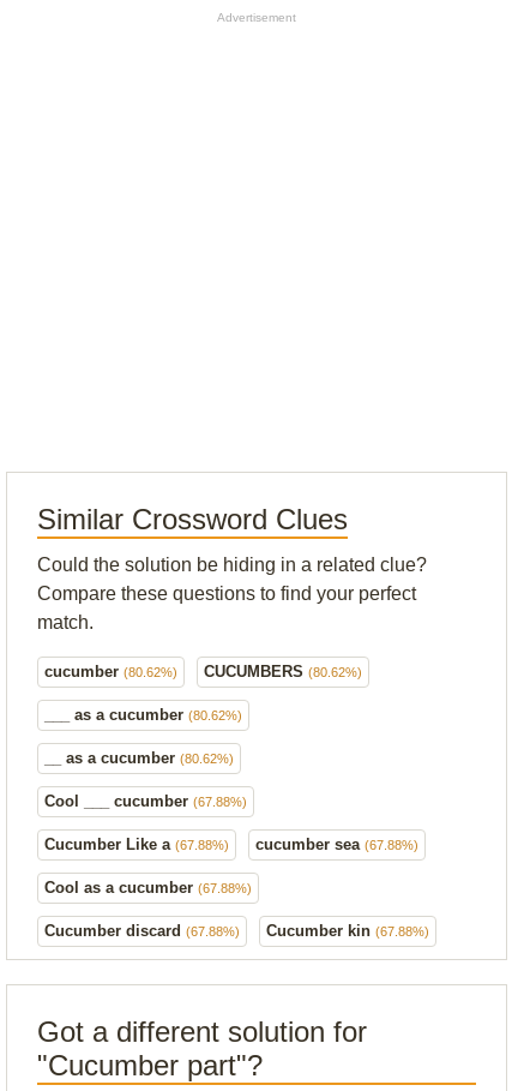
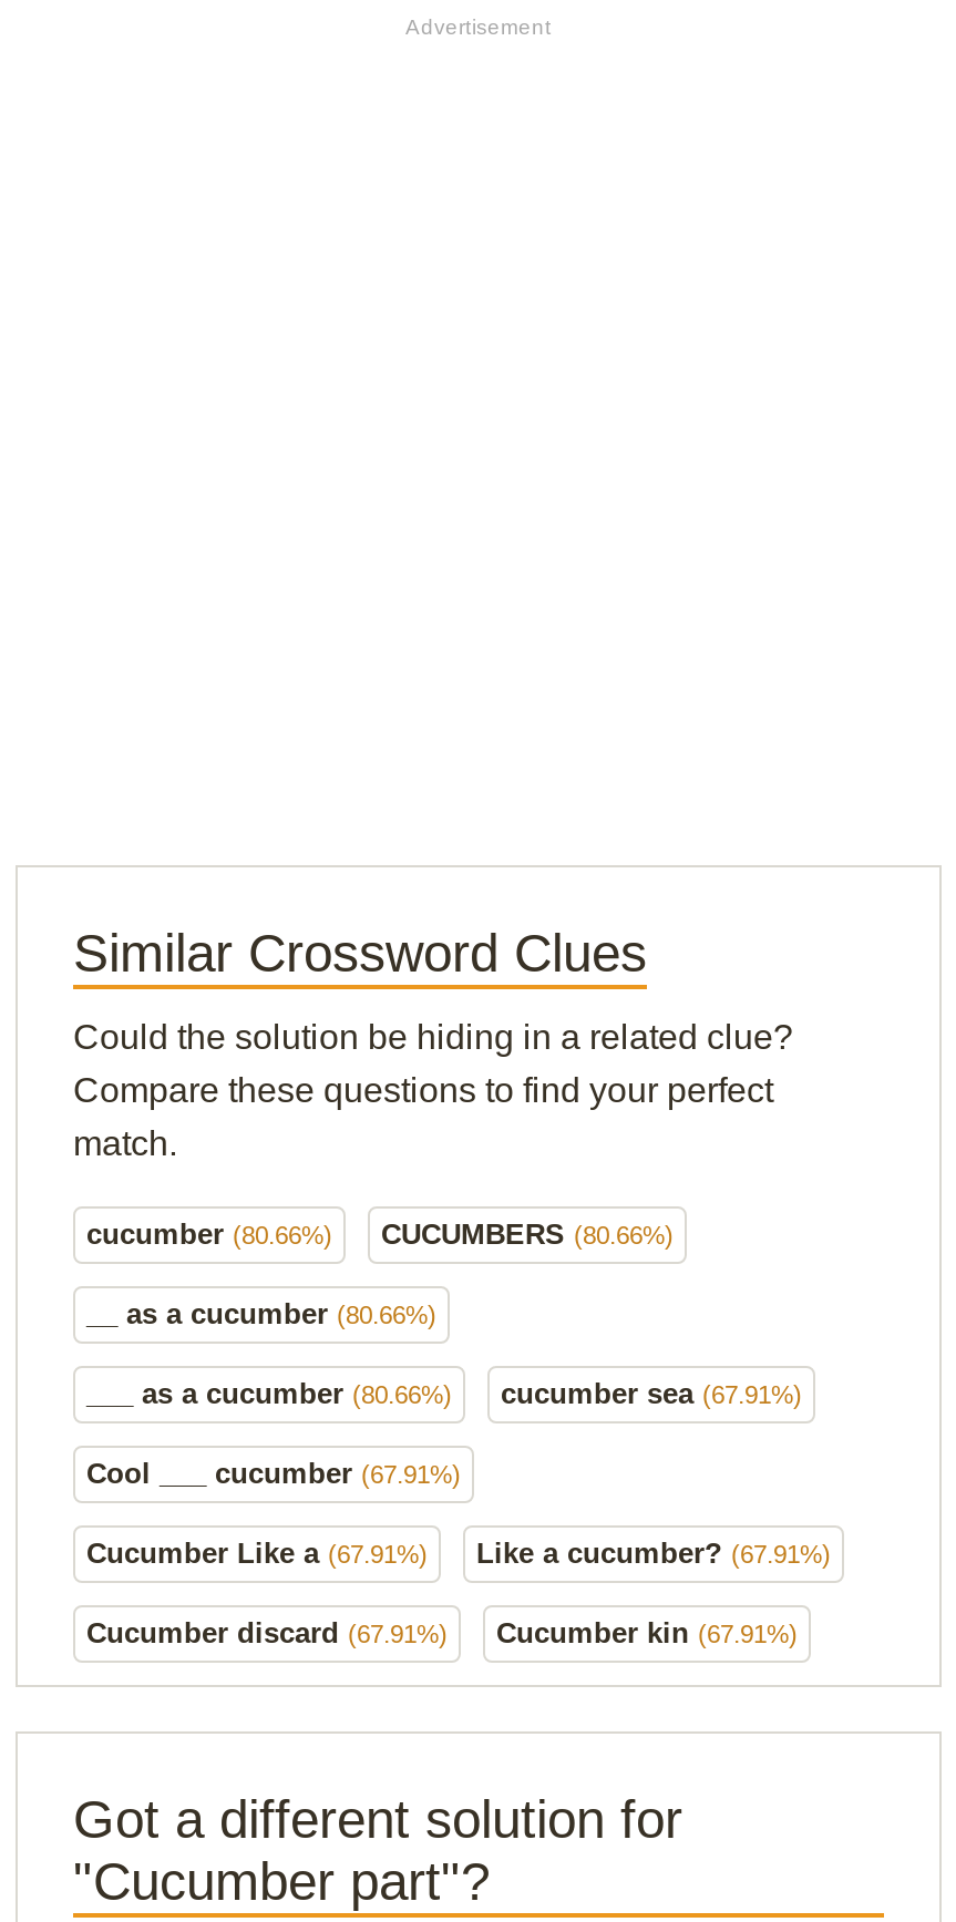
- cucumber (80.62%)
- CUCUMBERS (80.62%)
- ___ as a cucumber (80.62%)
- __ as a cucumber (80.62%)
- Cool ___ cucumber (67.88%)
- Cucumber Like a (67.88%)
- cucumber sea (67.88%)
- Cool as a cucumber (67.88%)
- Cucumber discard (67.88%)
- Cucumber kin (67.88%)
+ cucumber (80.66%)
+ CUCUMBERS (80.66%)
+ __ as a cucumber (80.66%)
+ ___ as a cucumber (80.66%)
+ cucumber sea (67.91%)
+ Cool ___ cucumber (67.91%)
+ Cucumber Like a (67.91%)
+ Like a cucumber? (67.91%)
+ Cucumber discard (67.91%)
+ Cucumber kin (67.91%)
